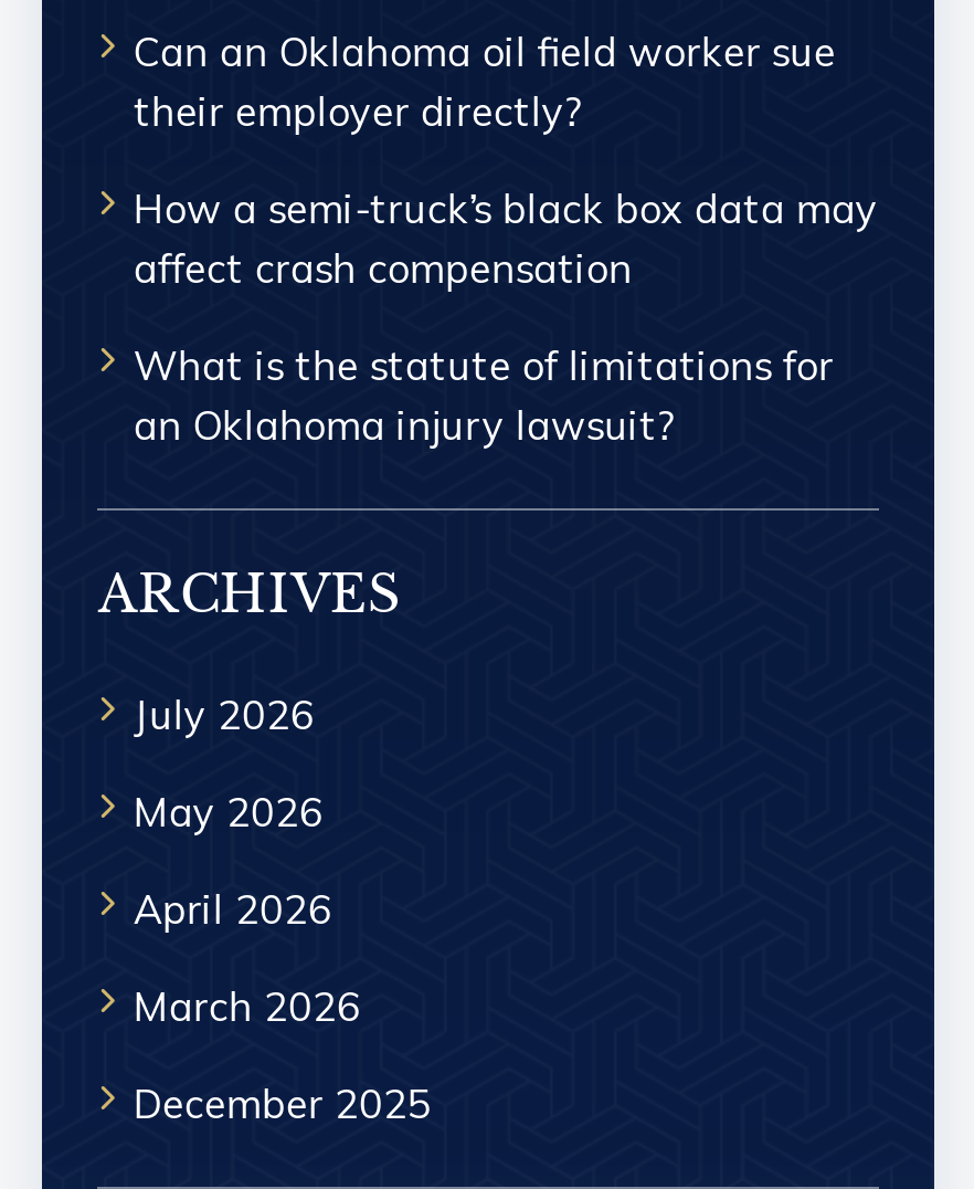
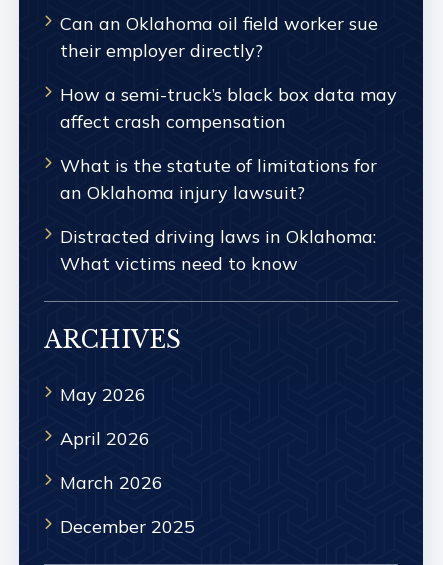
+ Distracted driving laws in Oklahoma:
+ What victims need to know

moved down: ARCHIVES

- July 2026
